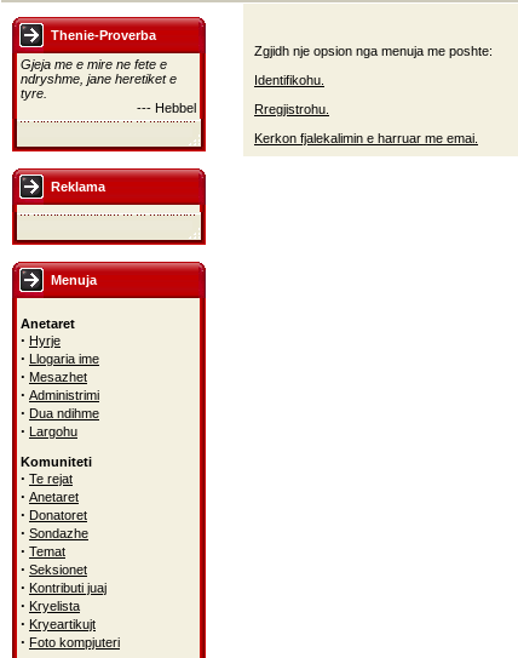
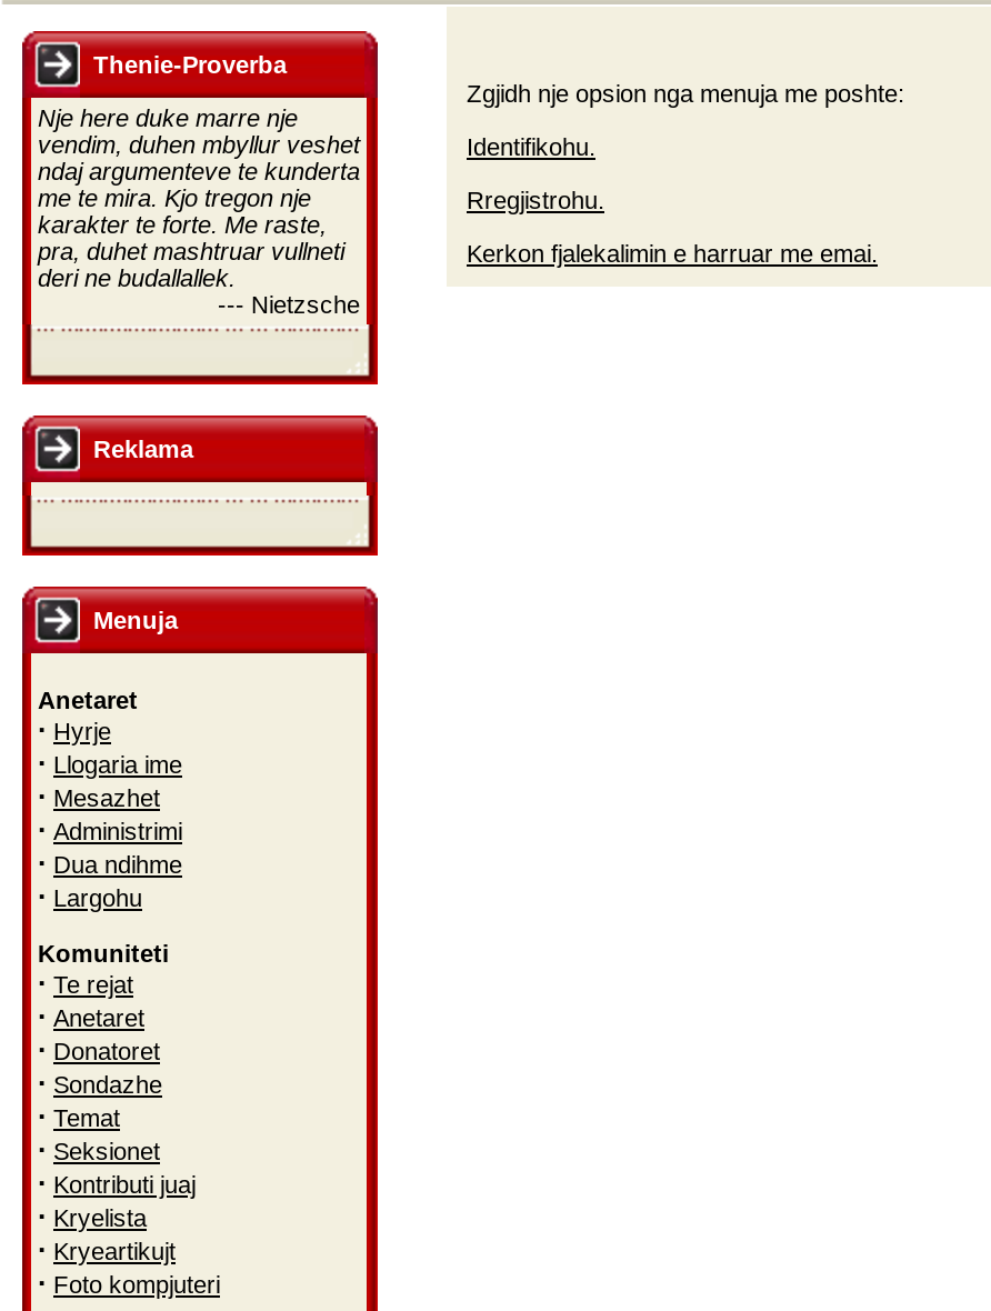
- Gjeja me e mire ne fete e
- ndryshme, jane heretiket e
- tyre.
- --- Hebbel
+ Nje here duke marre nje
+ vendim, duhen mbyllur veshet
+ ndaj argumenteve te kunderta
+ me te mira. Kjo tregon nje
+ karakter te forte. Me raste,
+ pra, duhet mashtruar vullneti
+ deri ne budallallek.
+ --- Nietzsche
